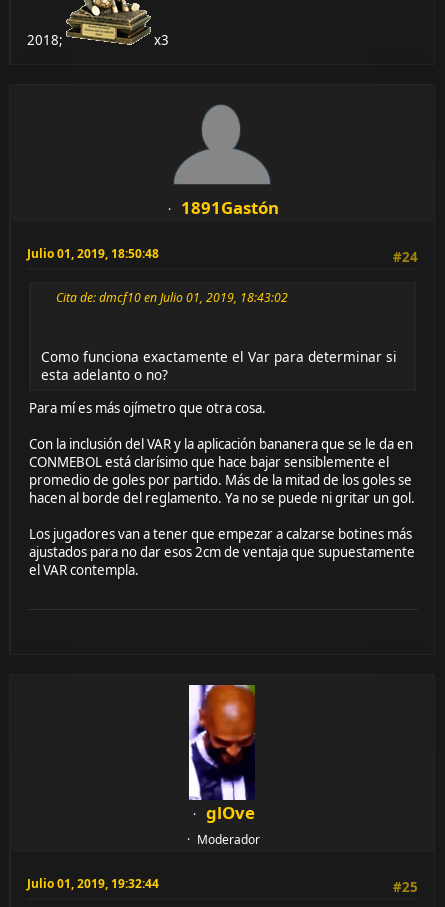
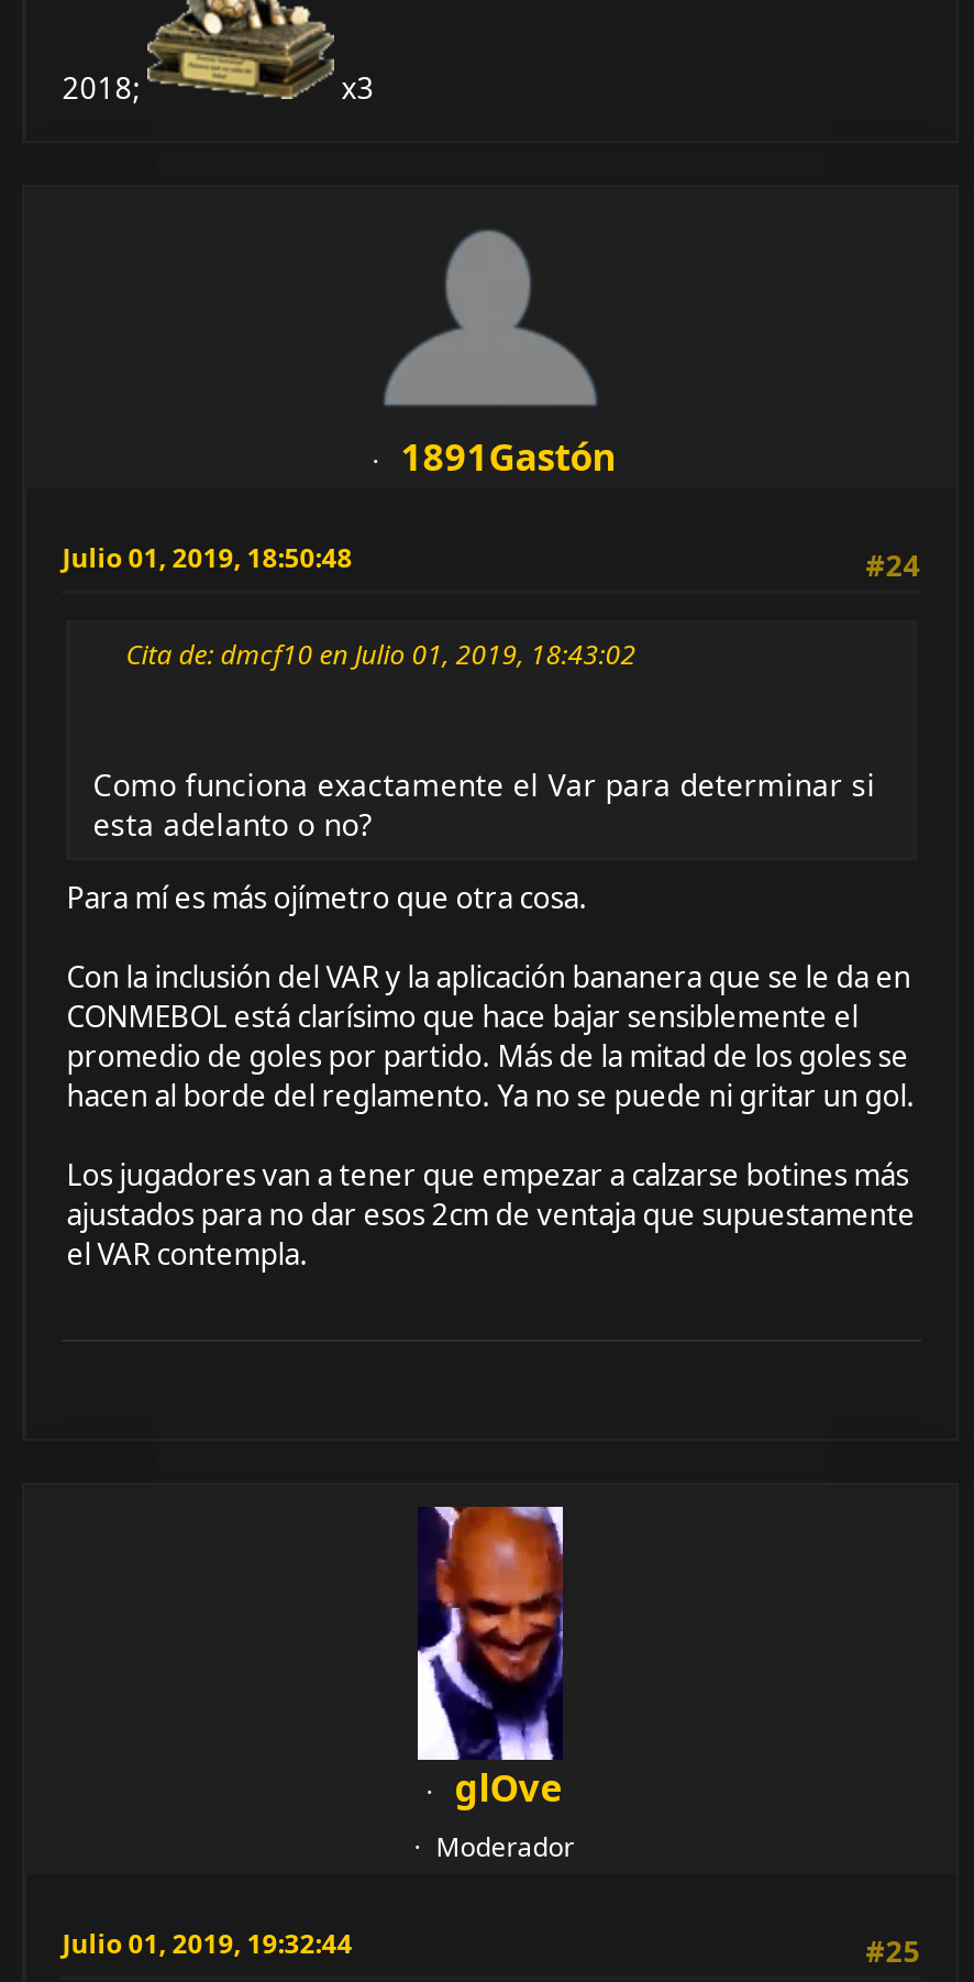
- [image]
+ [image]
